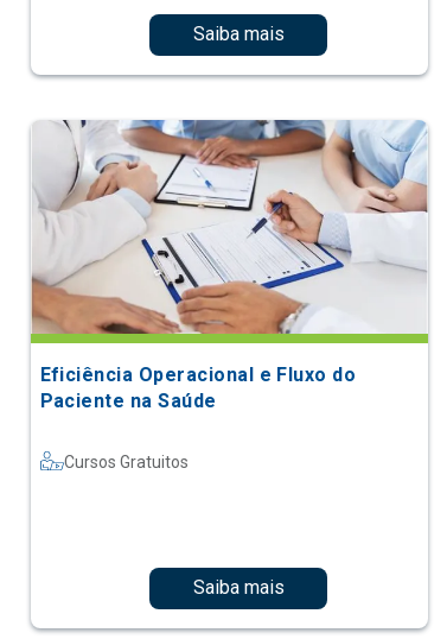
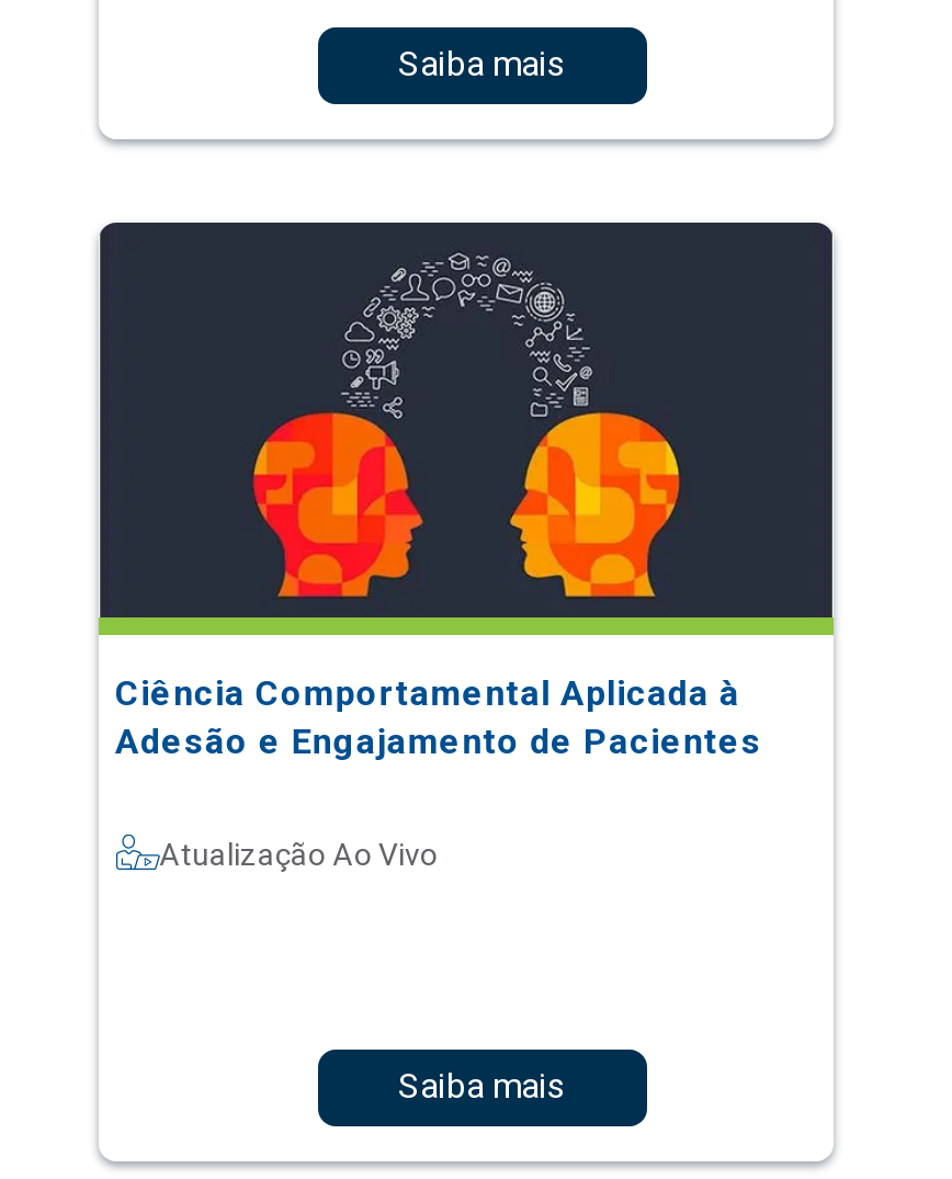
- [image]
- Eficiência Operacional e Fluxo do
- Paciente na Saúde
+ [image]
+ Ciência Comportamental Aplicada à
+ Adesão e Engajamento de Pacientes

- Cursos Gratuitos
+ Atualização Ao Vivo
